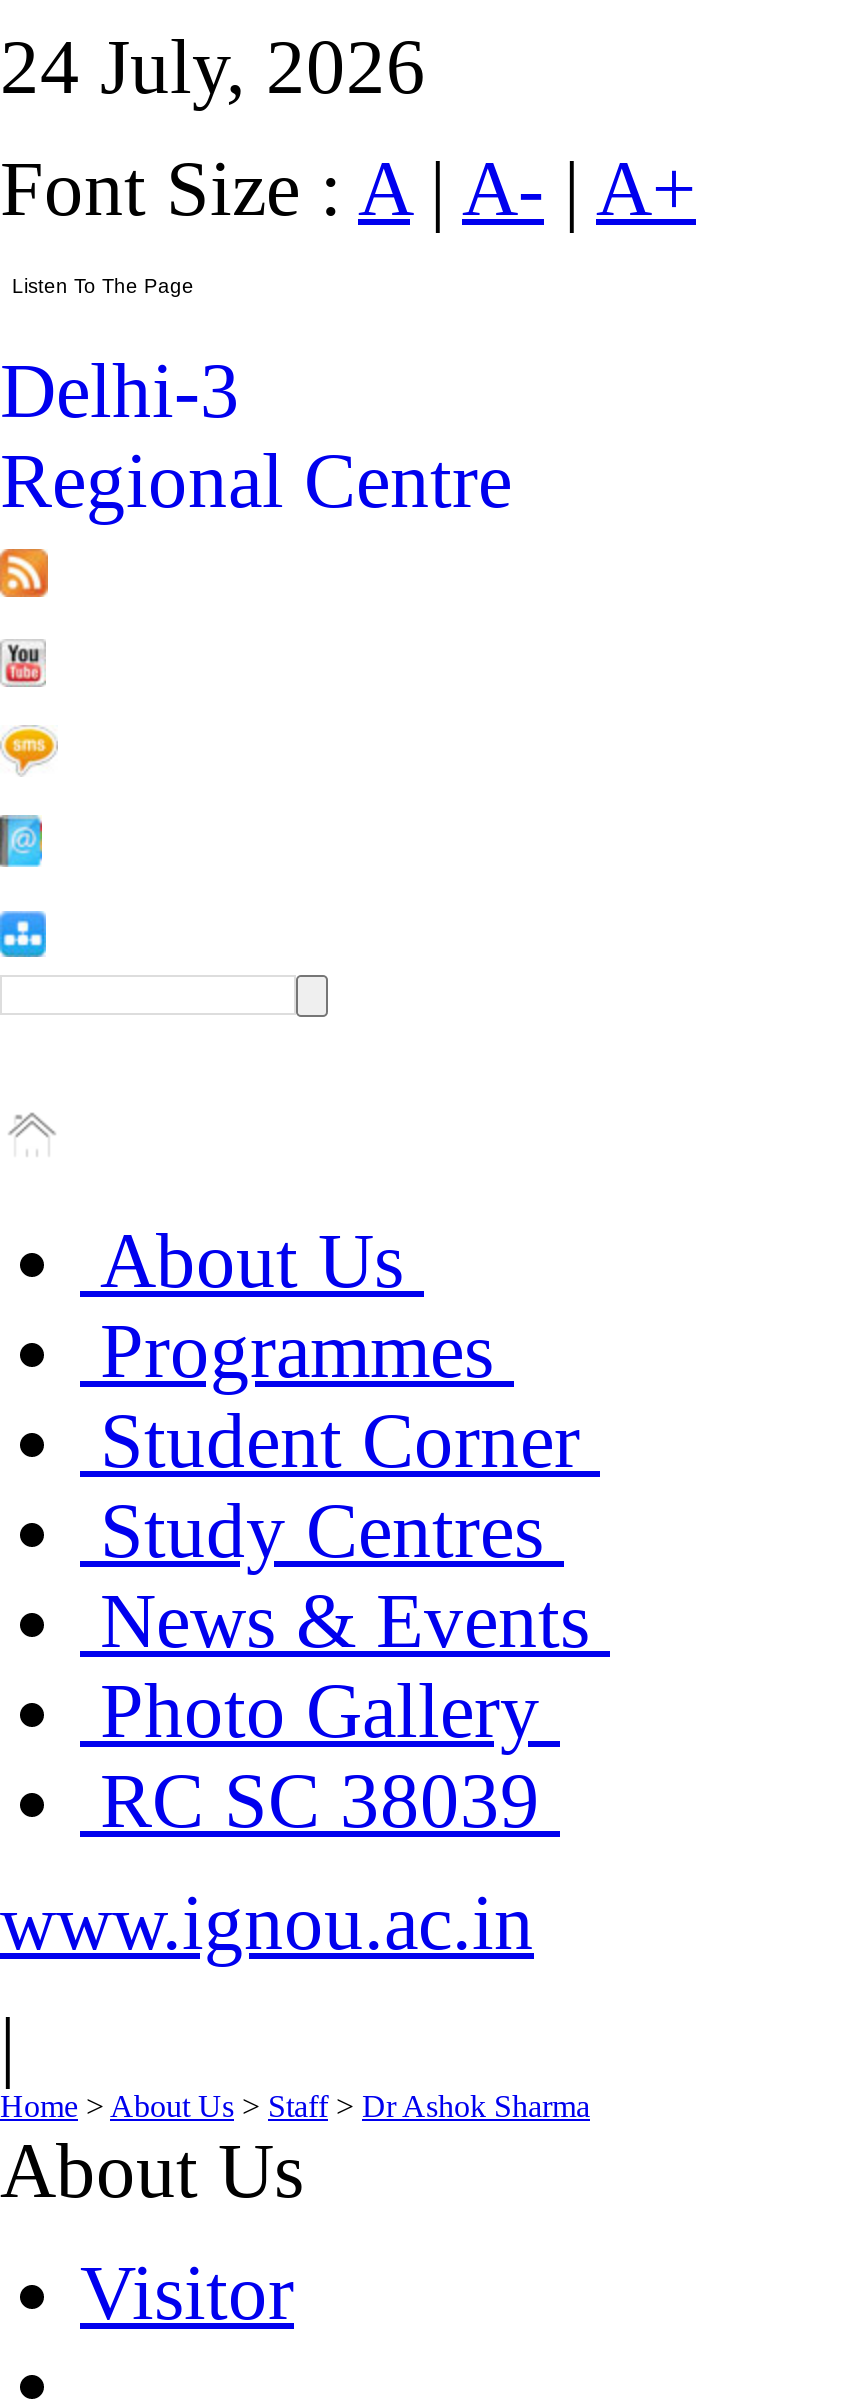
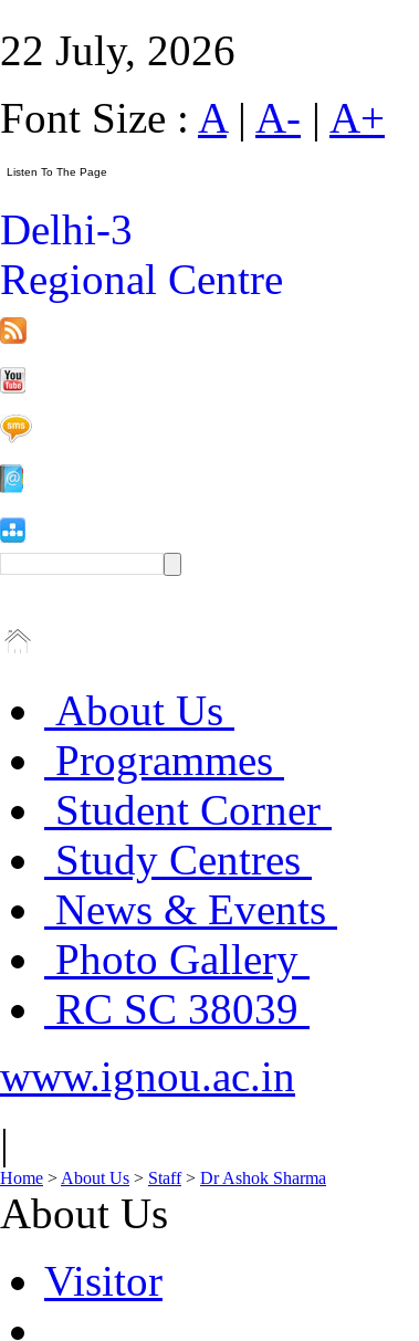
- 24 July, 2026
+ 22 July, 2026
